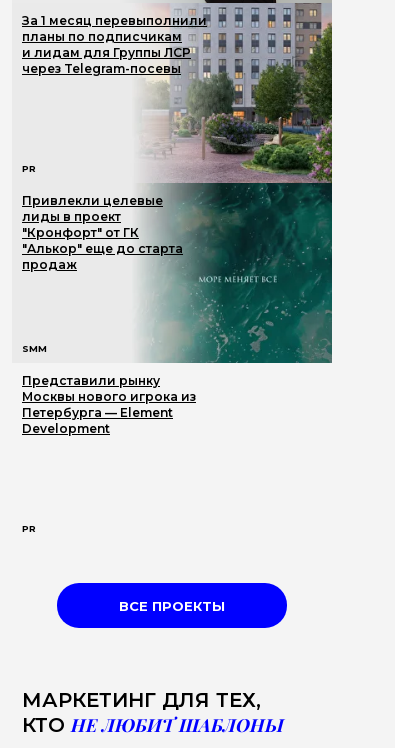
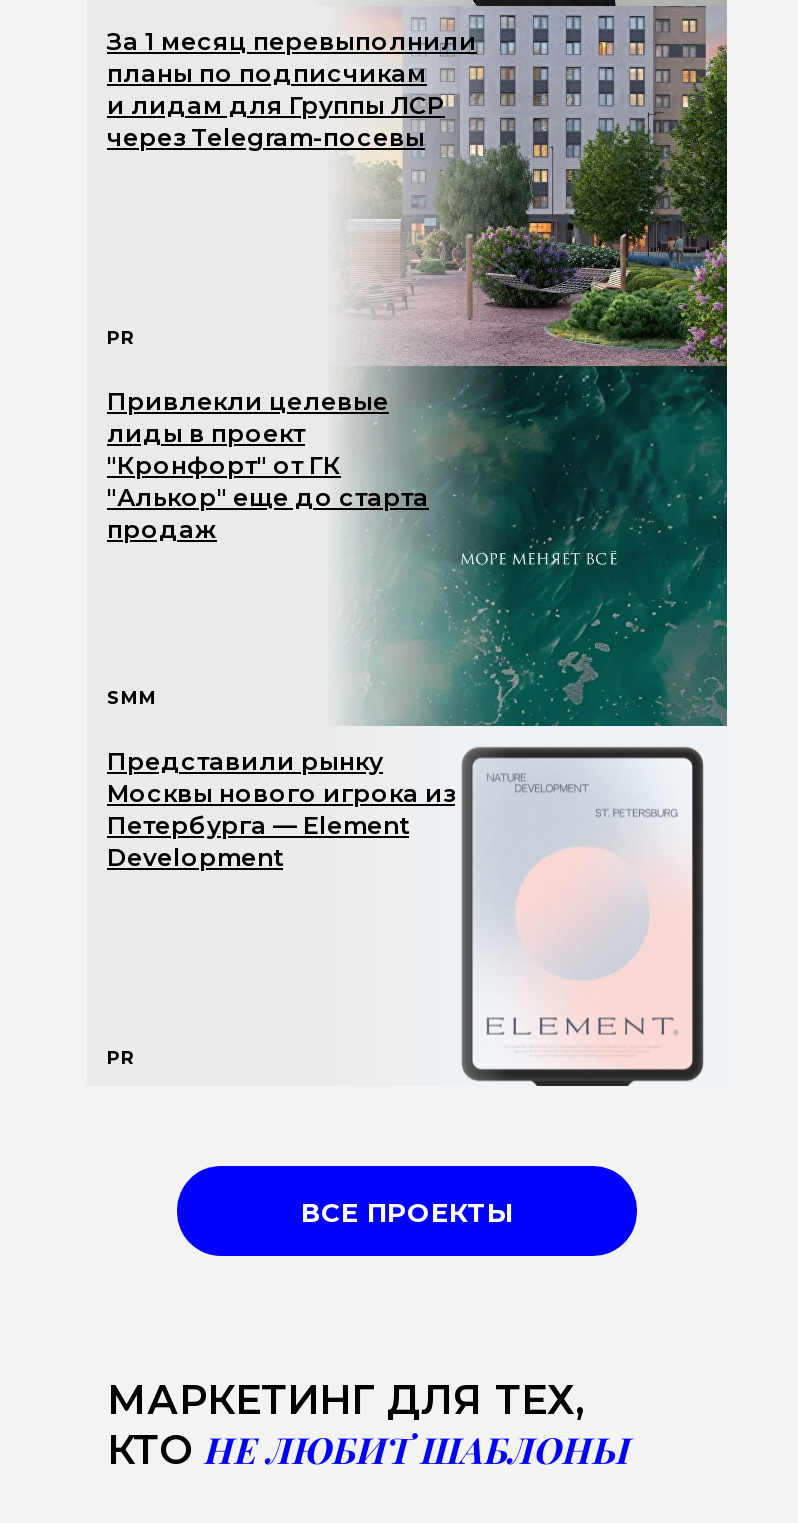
+ [image]
